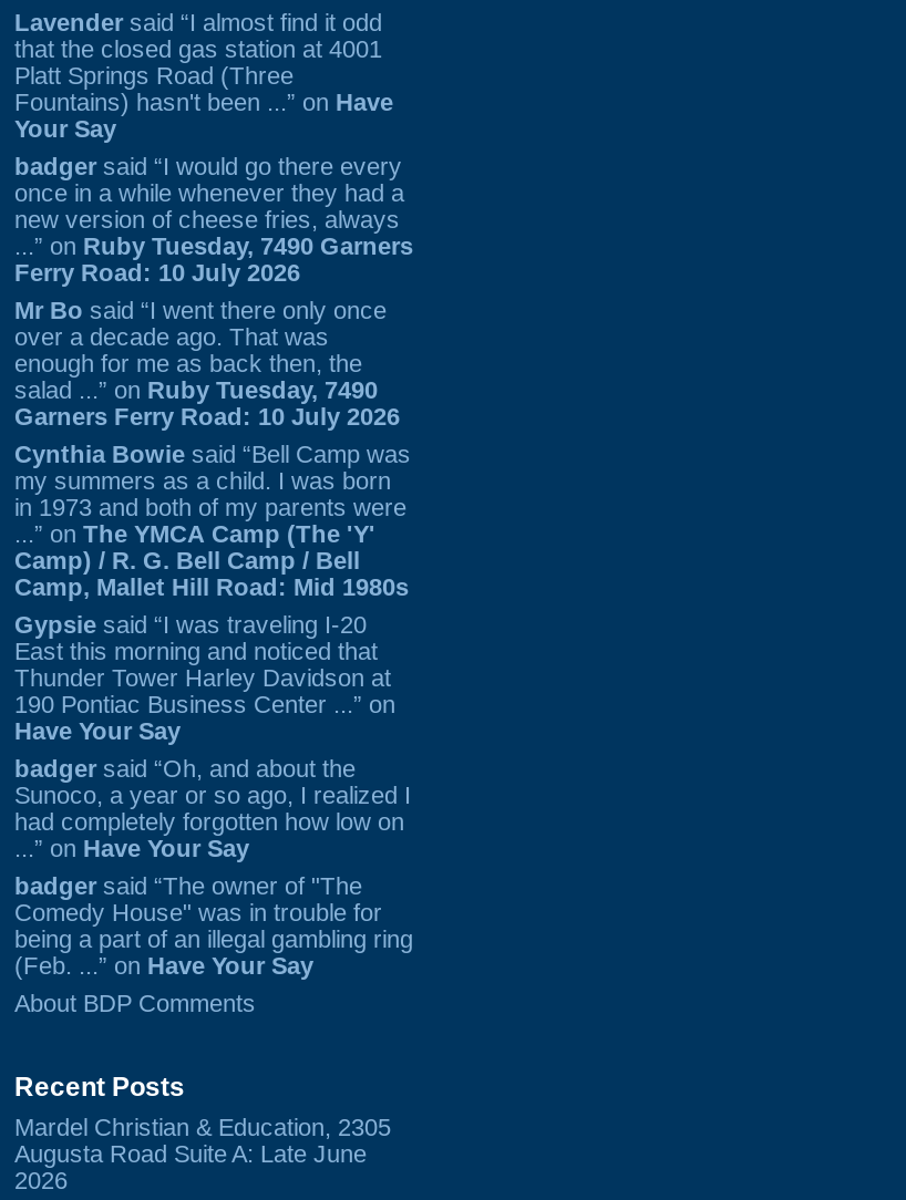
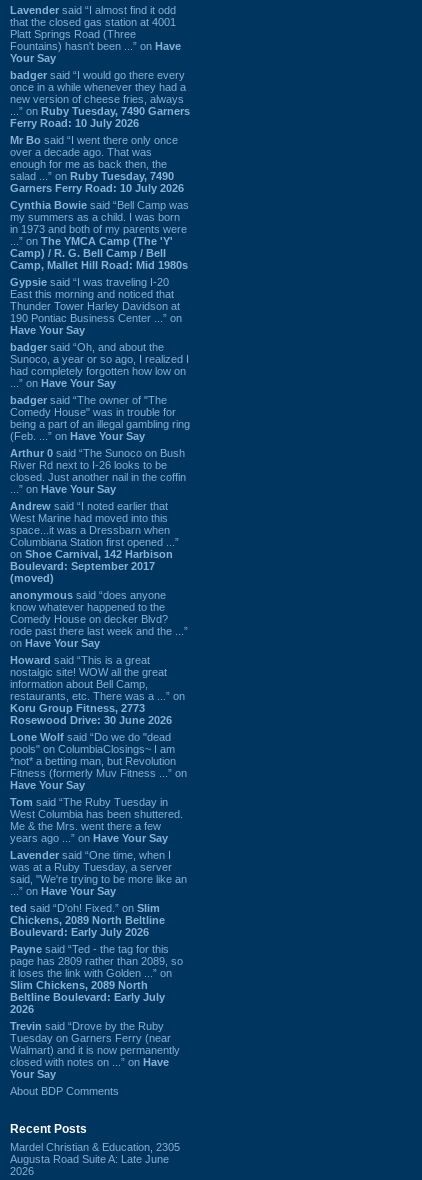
+ Arthur 0 said “The Sunoco on Bush
+ River Rd next to I-26 looks to be
+ closed. Just another nail in the coffin
+ ...” on Have Your Say
+ Andrew said “I noted earlier that
+ West Marine had moved into this
+ space...it was a Dressbarn when
+ Columbiana Station first opened ...”
+ on Shoe Carnival, 142 Harbison
+ Boulevard: September 2017
+ (moved)
+ anonymous said “does anyone
+ know whatever happened to the
+ Comedy House on decker Blvd?
+ rode past there last week and the ...”
+ on Have Your Say
+ Howard said “This is a great
+ nostalgic site! WOW all the great
+ information about Bell Camp,
+ restaurants, etc. There was a ...” on
+ Koru Group Fitness, 2773
+ Rosewood Drive: 30 June 2026
+ Lone Wolf said “Do we do "dead
+ pools" on ColumbiaClosings~ I am
+ *not* a betting man, but Revolution
+ Fitness (formerly Muv Fitness ...” on
+ Have Your Say
+ Tom said “The Ruby Tuesday in
+ West Columbia has been shuttered.
+ Me & the Mrs. went there a few
+ years ago ...” on Have Your Say
+ Lavender said “One time, when I
+ was at a Ruby Tuesday, a server
+ said, "We're trying to be more like an
+ ...” on Have Your Say
+ ted said “D'oh! Fixed.” on Slim
+ Chickens, 2089 North Beltline
+ Boulevard: Early July 2026
+ Payne said “Ted - the tag for this
+ page has 2809 rather than 2089, so
+ it loses the link with Golden ...” on
+ Slim Chickens, 2089 North
+ Beltline Boulevard: Early July
+ 2026
+ Trevin said “Drove by the Ruby
+ Tuesday on Garners Ferry (near
+ Walmart) and it is now permanently
+ closed with notes on ...” on Have
+ Your Say
